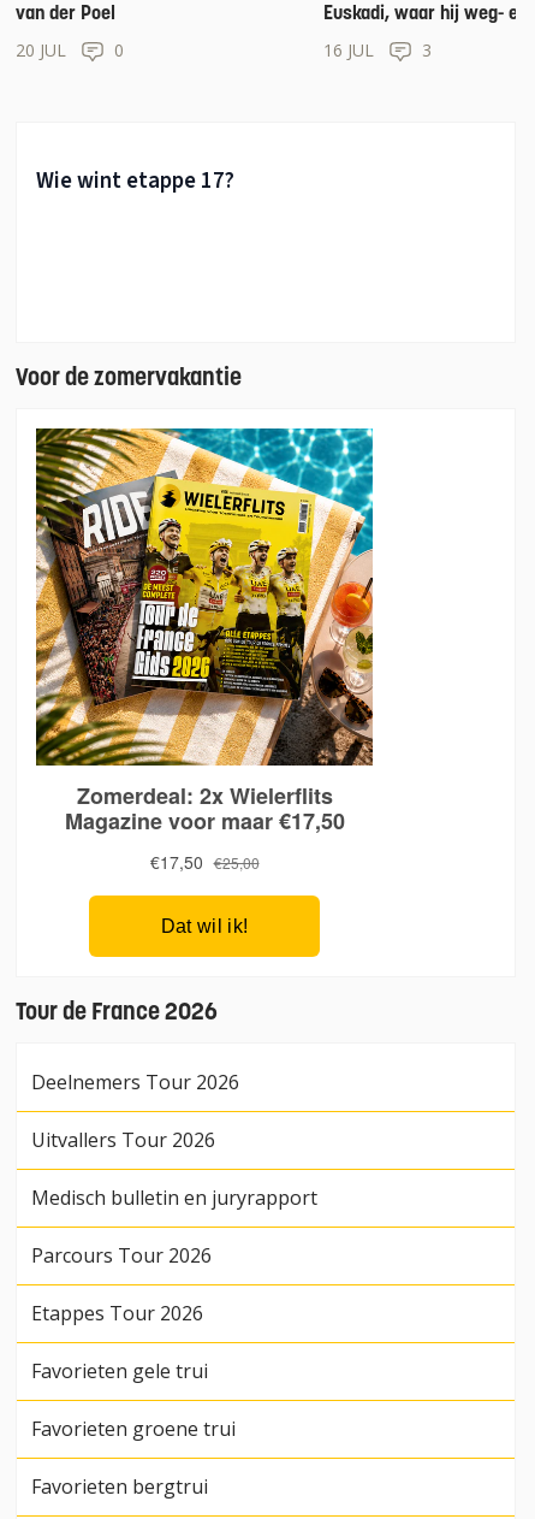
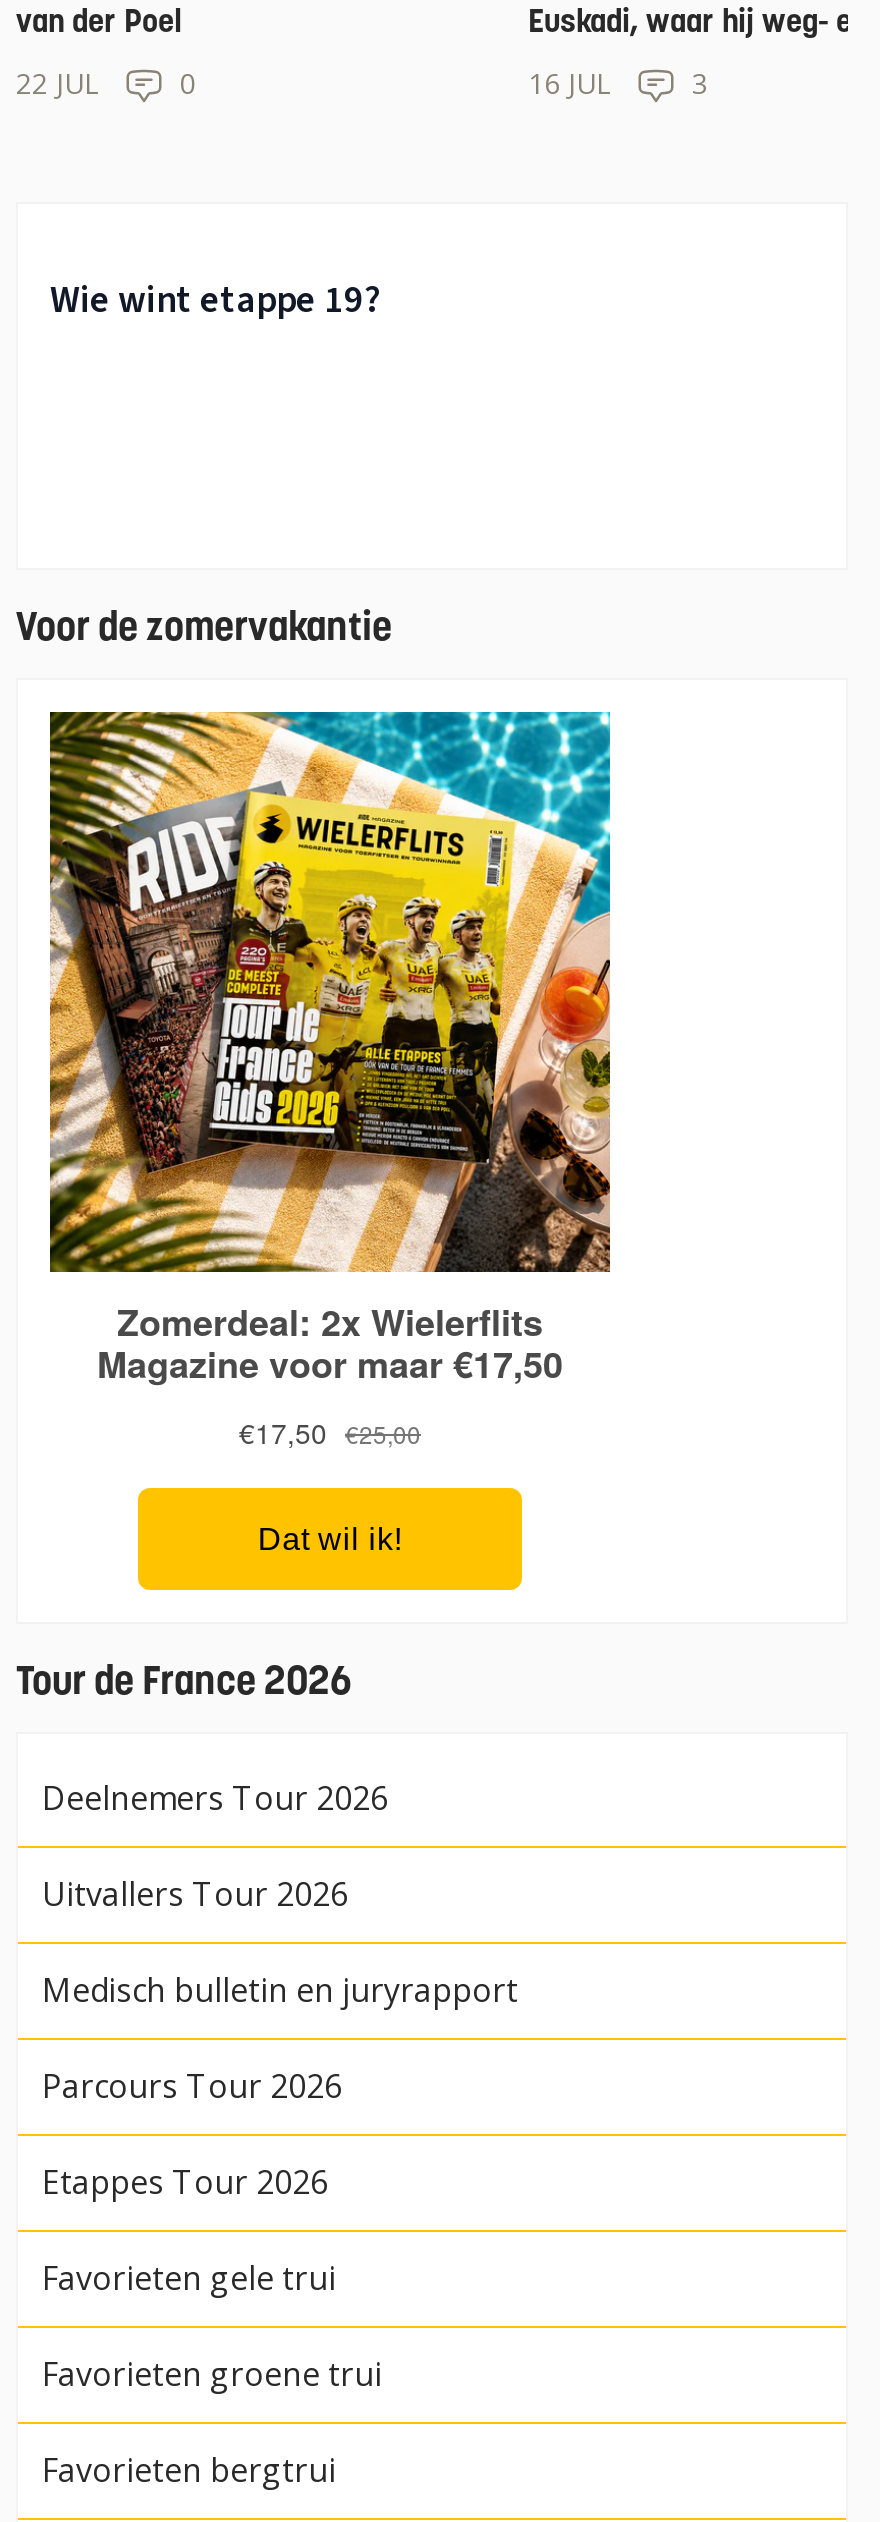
- 20 JUL
+ 22 JUL
